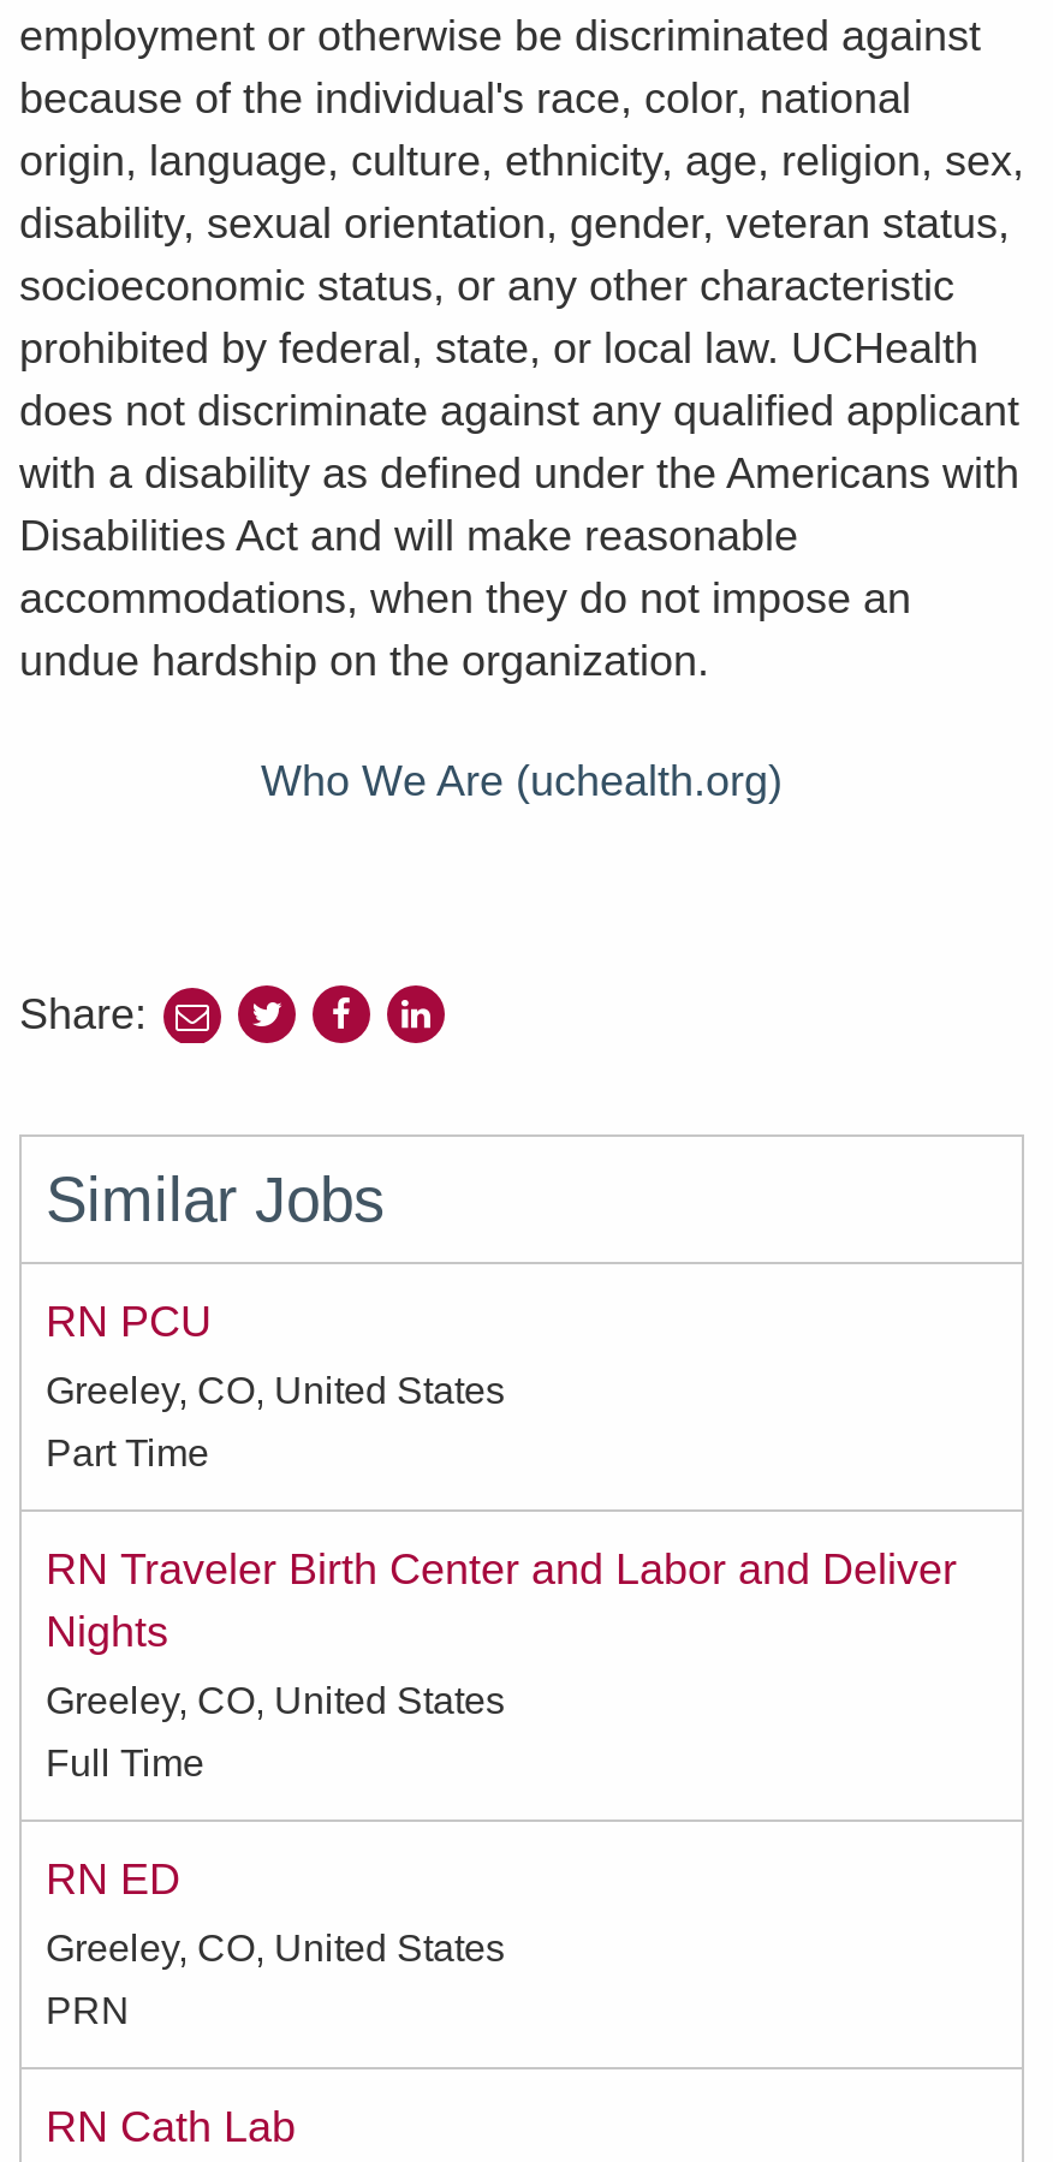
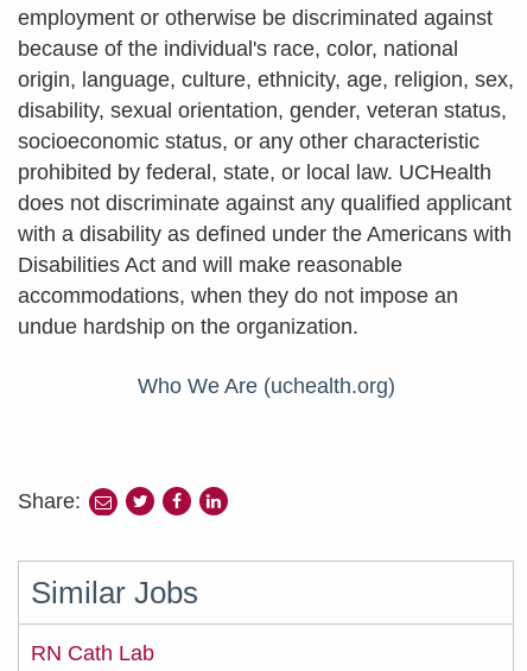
- RN PCU
- Greeley, CO, United States
- Part Time
- RN Traveler Birth Center and Labor and Deliver
- Nights
- Greeley, CO, United States
- Full Time
- RN ED
- Greeley, CO, United States
- PRN
